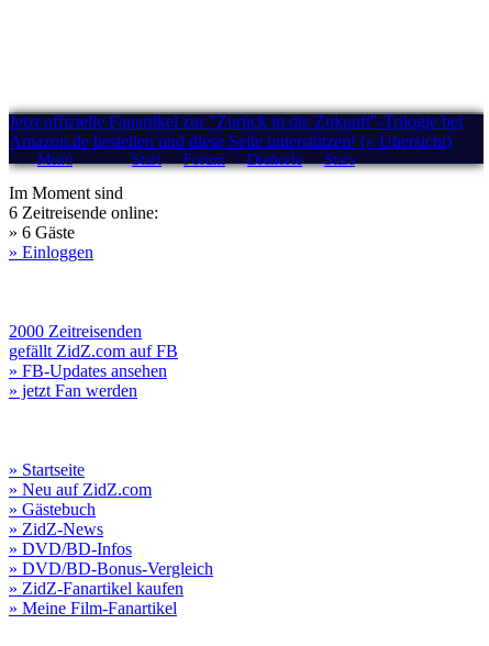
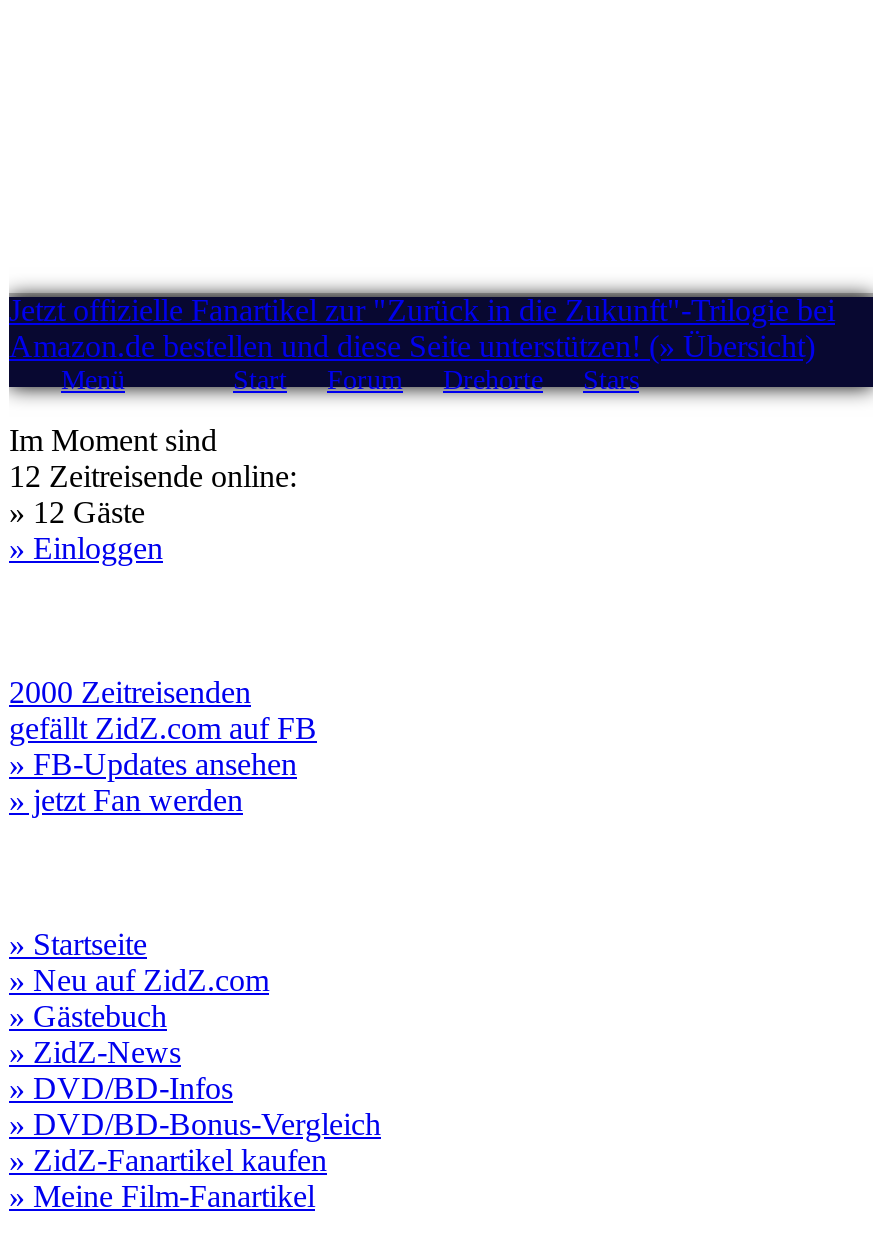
- 6 Zeitreisende online:
+ 12 Zeitreisende online:

- » 6 Gäste
+ » 12 Gäste
